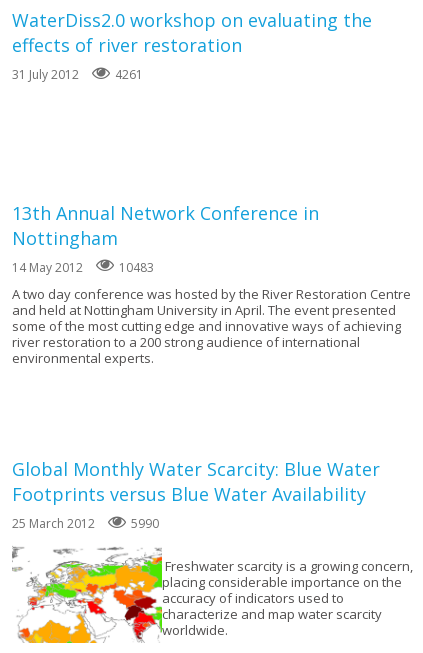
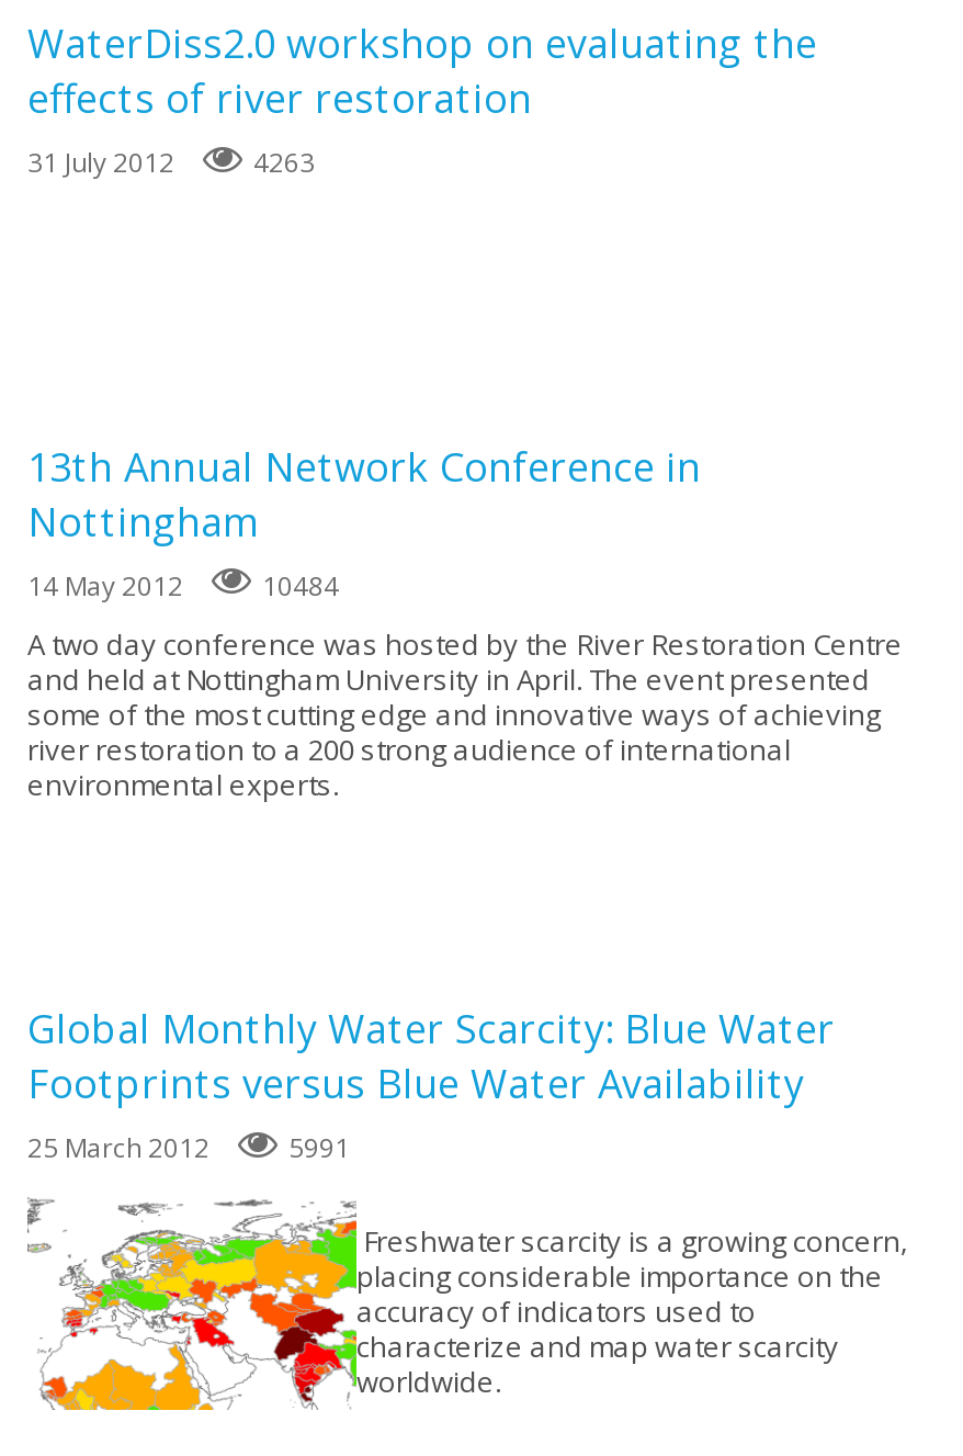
- 4261
+ 4263

- 10483
+ 10484

- 5990
+ 5991
